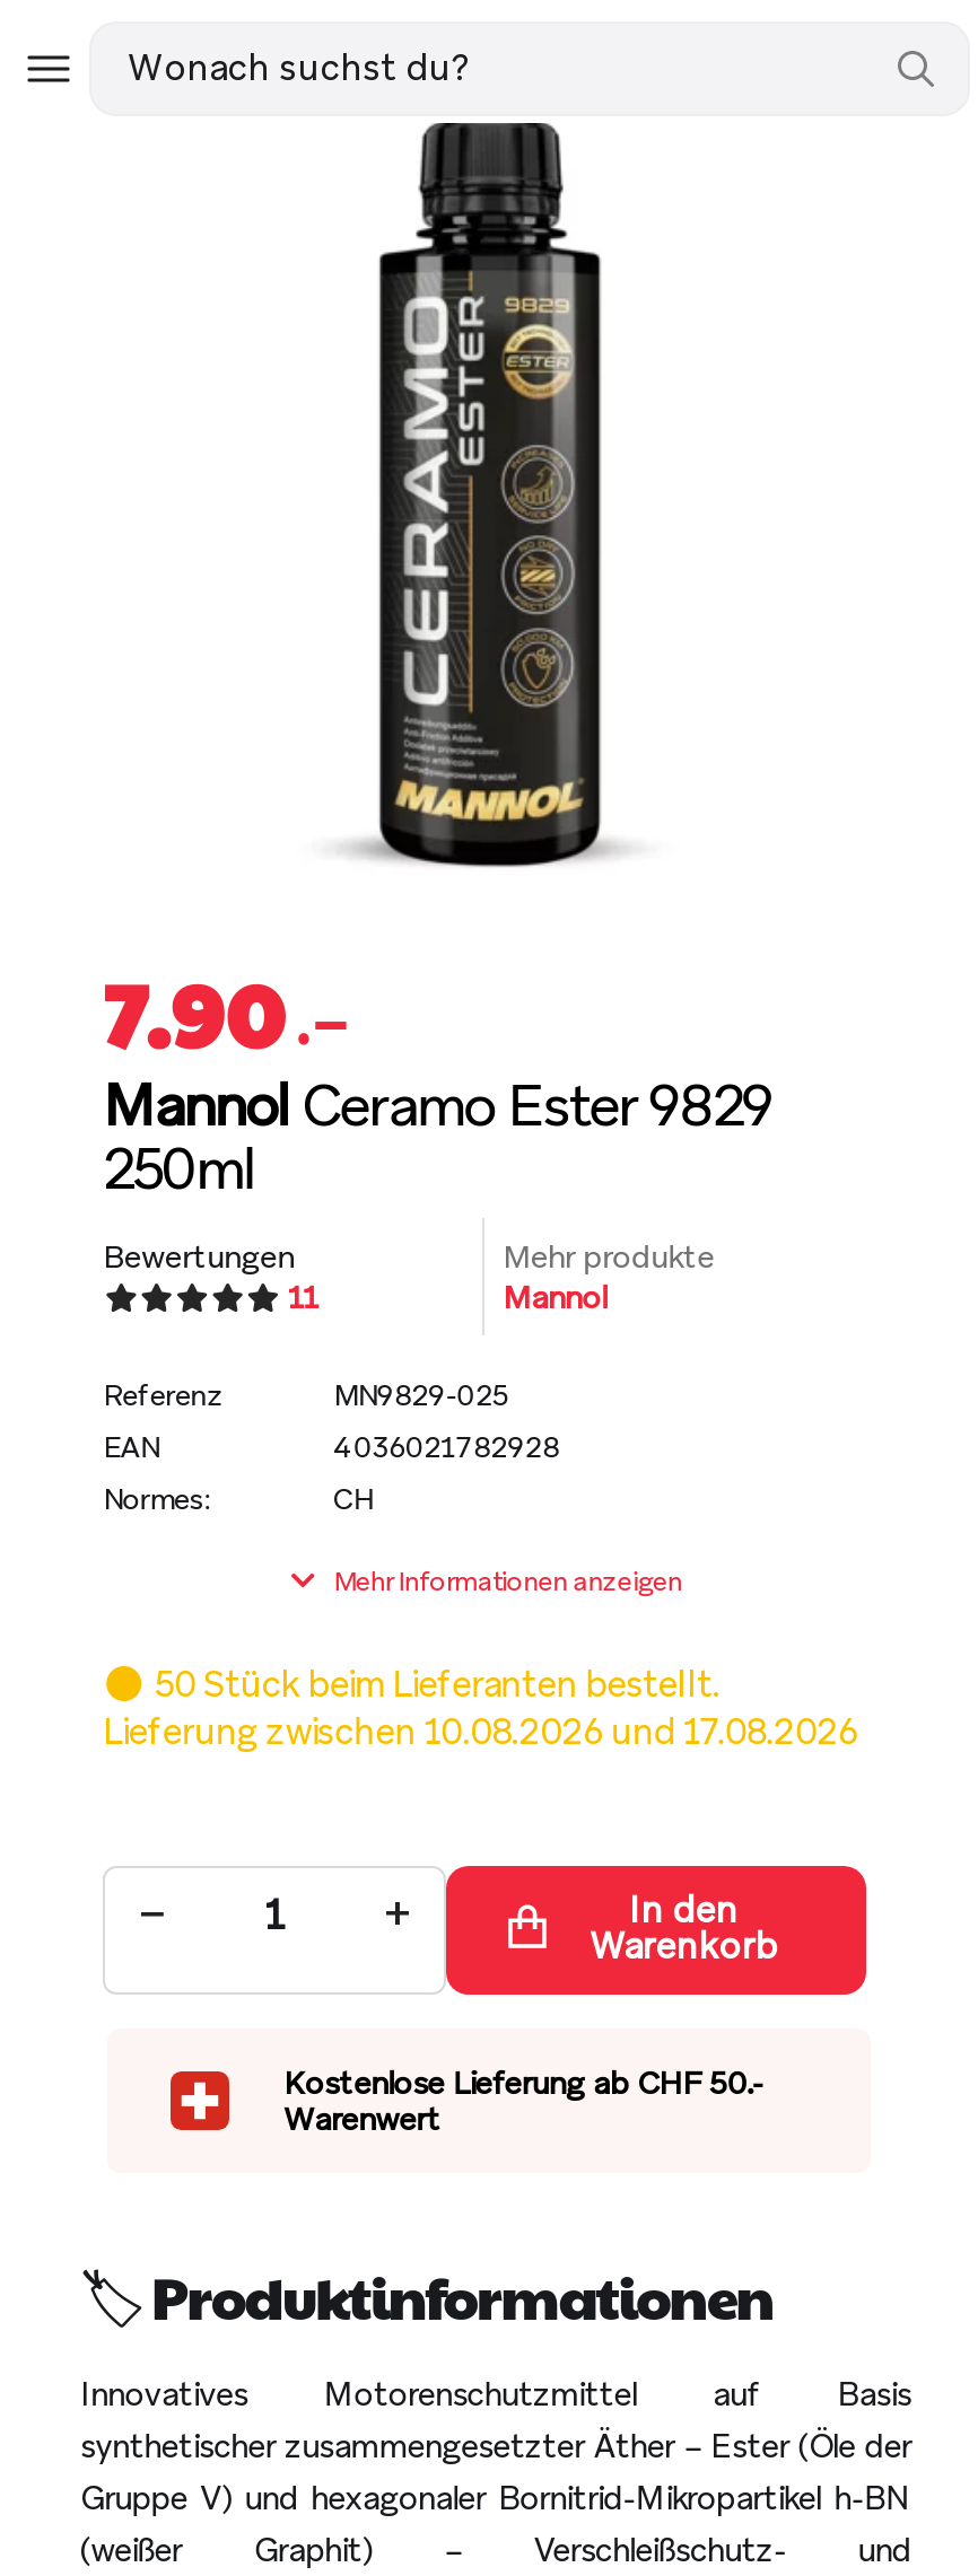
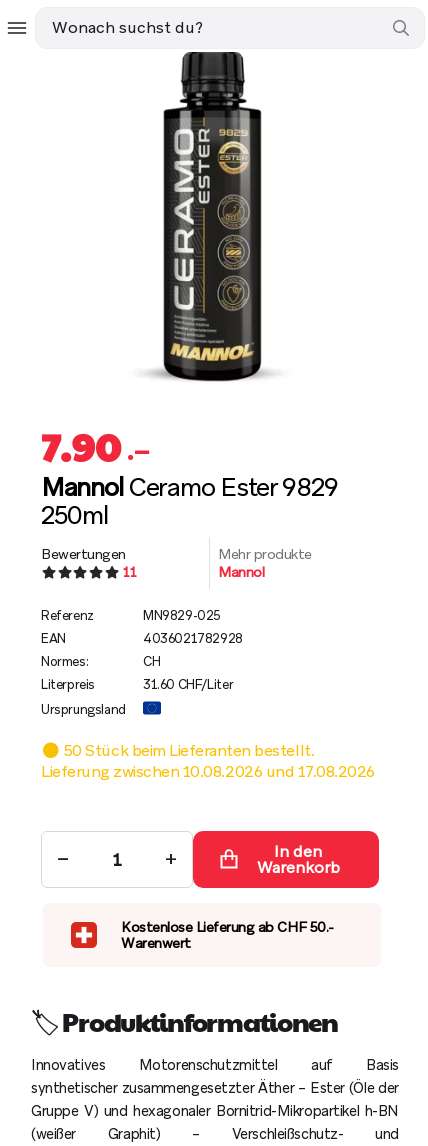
- Mehr Informationen anzeigen
+ Literpreis
+ 31.60 CHF/Liter
+ Ursprungsland
